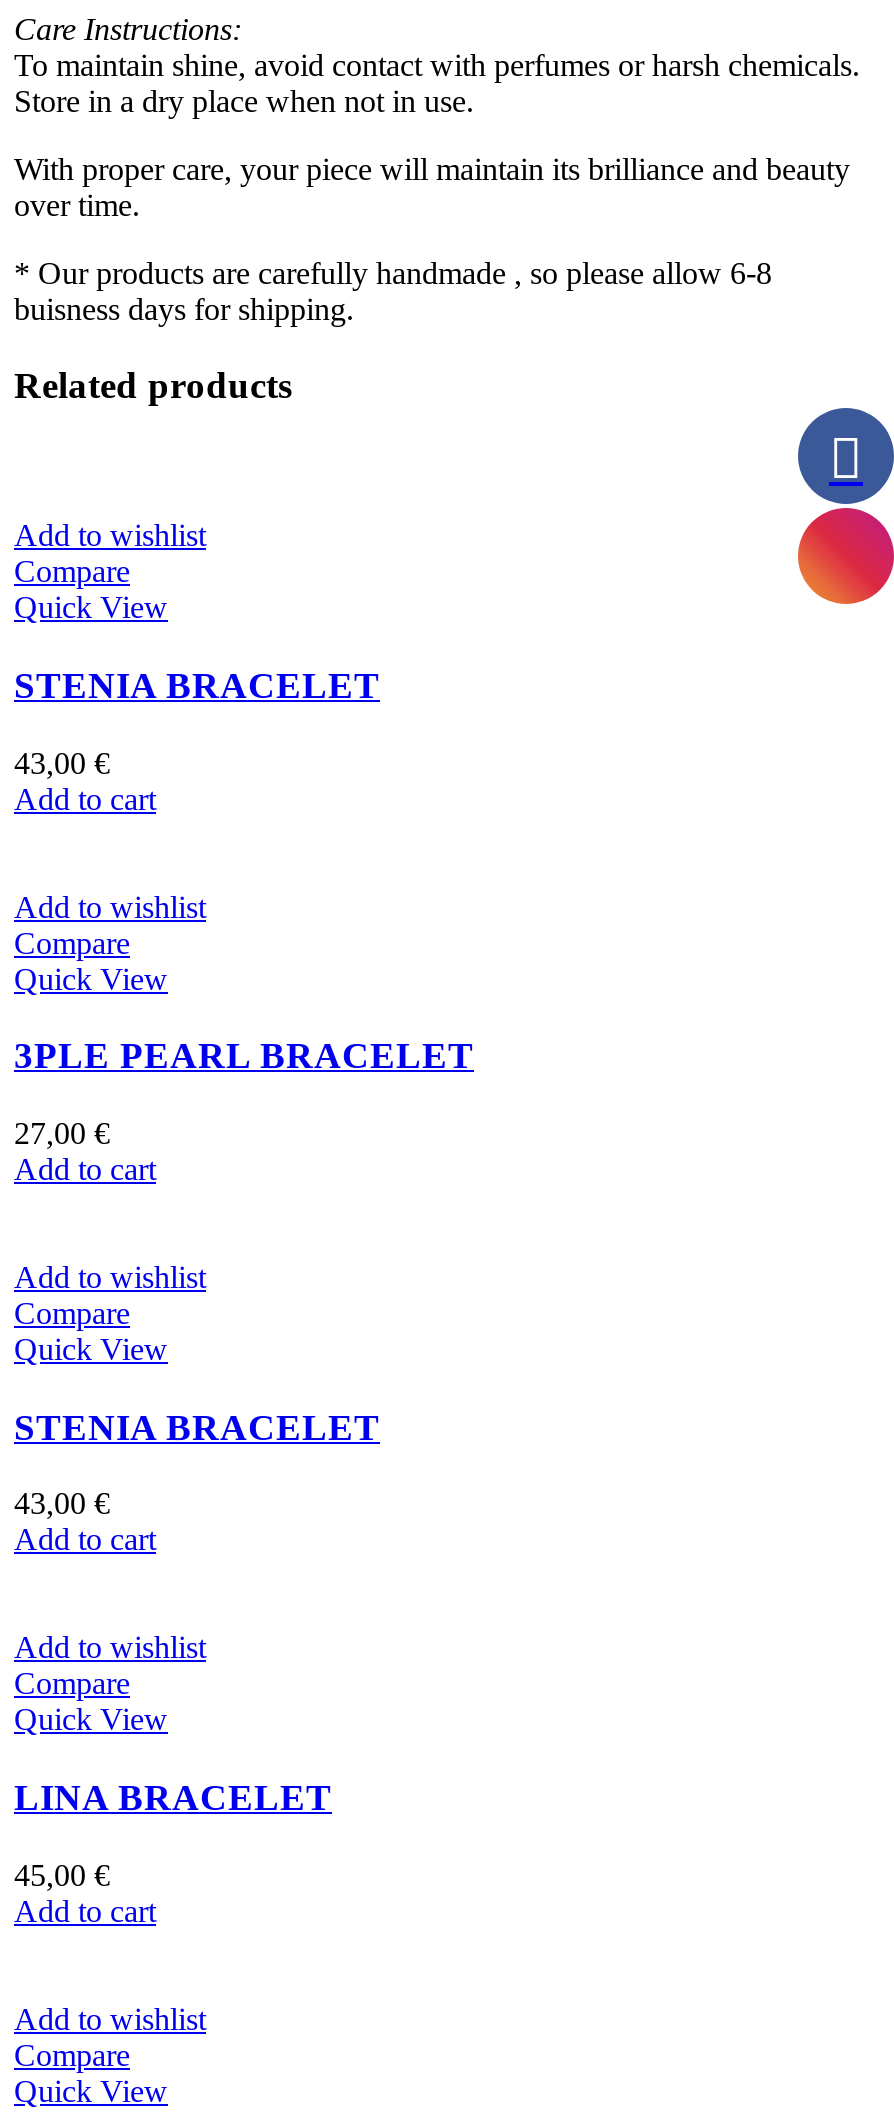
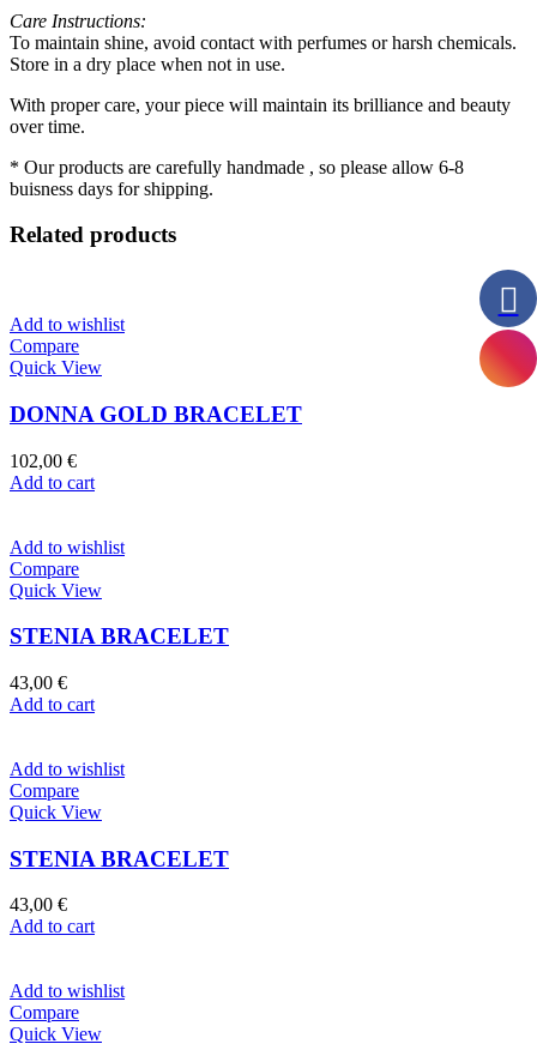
- [image]
+ [image]

- STENIA BRACELET
- 43,00 €
- Add to cart
- Add to wishlist
- Compare
- Quick View
- 3PLE PEARL BRACELET
- 27,00 €
+ DONNA GOLD BRACELET
+ 102,00 €

- LINA BRACELET
+ STENIA BRACELET

- 45,00 €
+ 43,00 €
